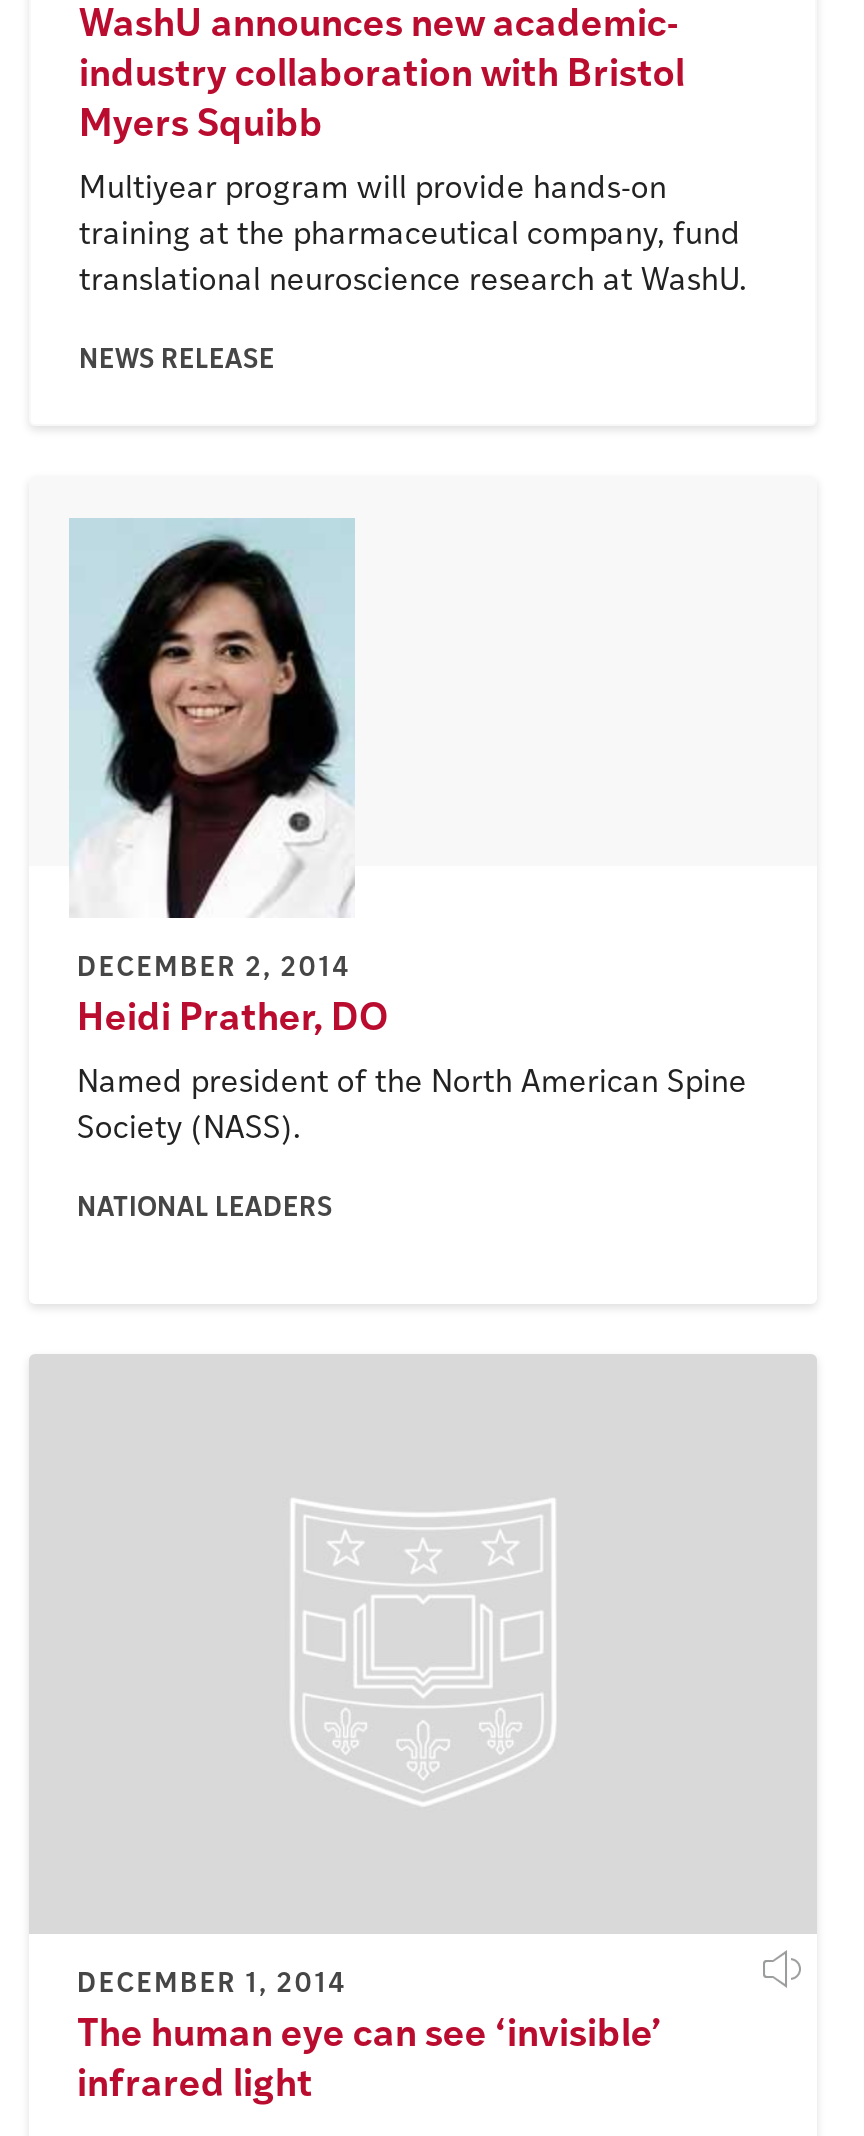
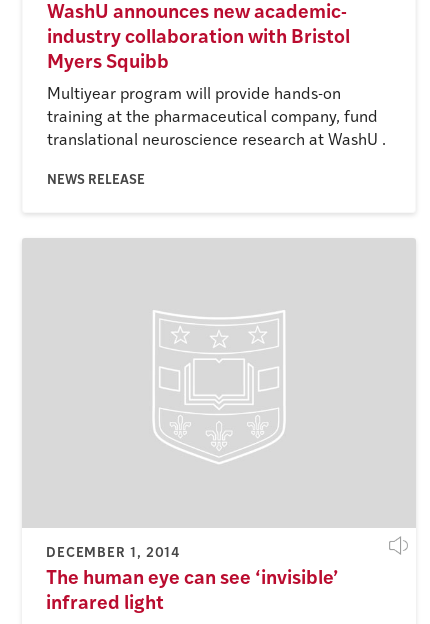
- translational neuroscience research at WashU.
+ translational neuroscience research at WashU .

- [image]
- DECEMBER 2, 2014
- Heidi Prather, DO
- Named president of the North American Spine
- Society (NASS).
- NATIONAL LEADERS
